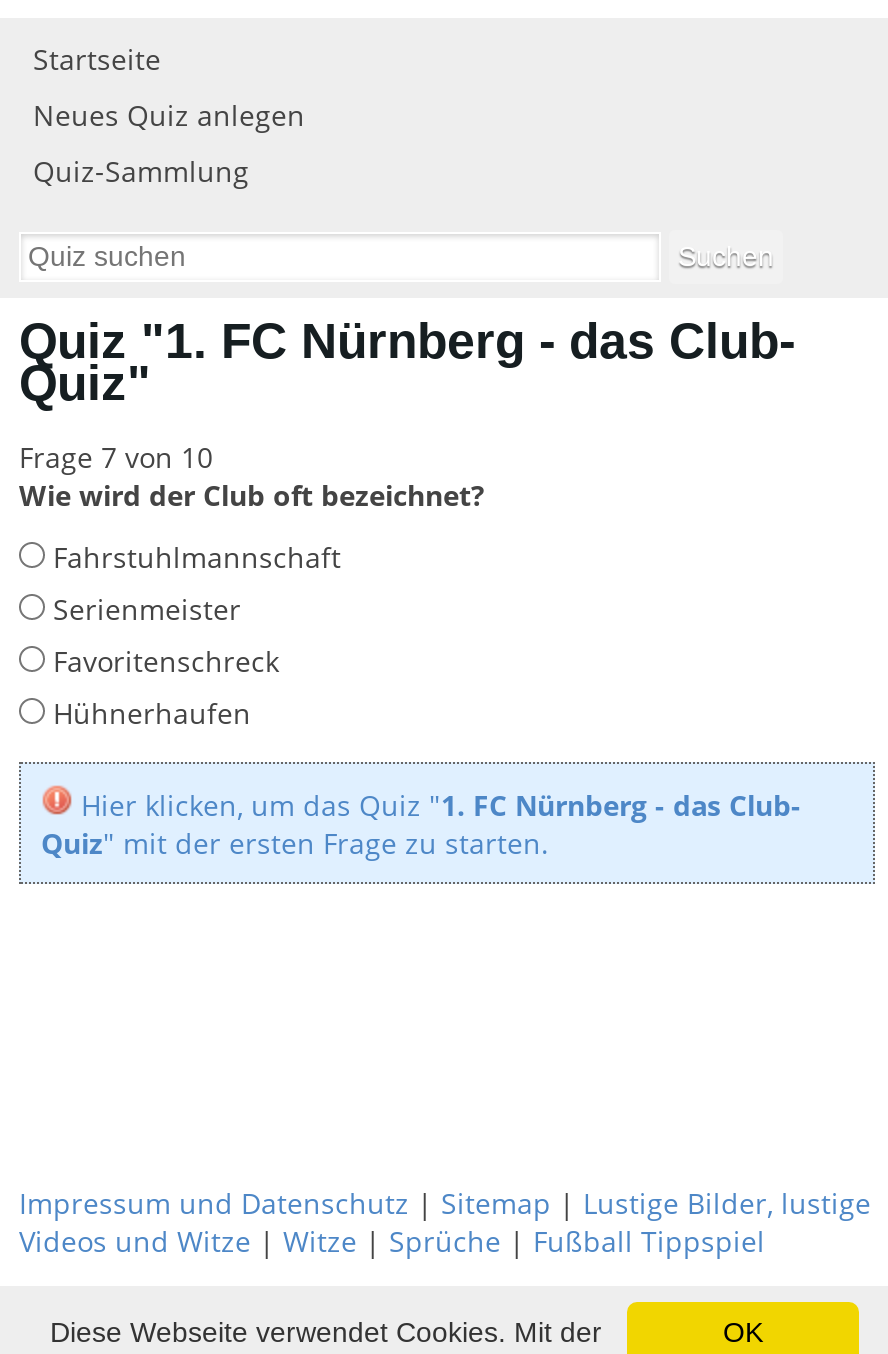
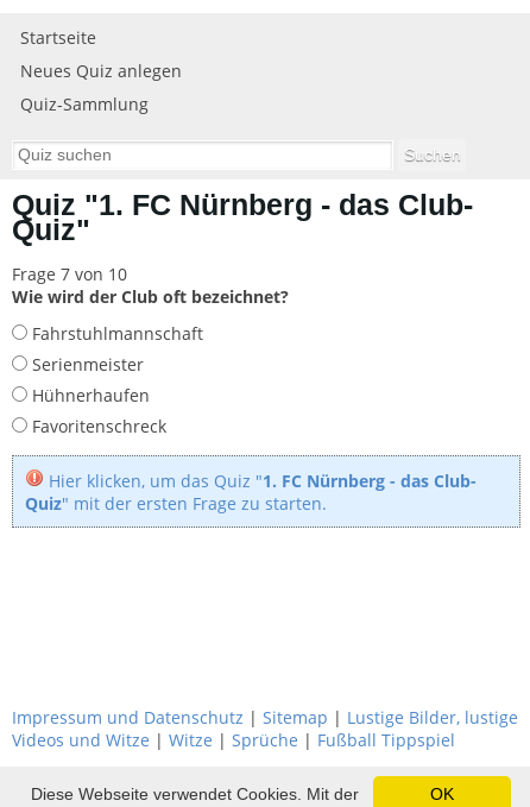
moved down: Favoritenschreck

moved up: Hühnerhaufen
